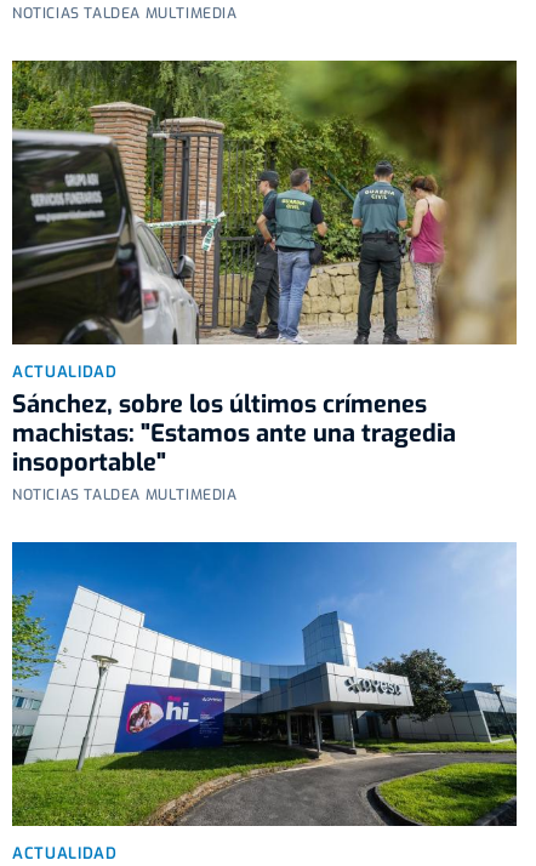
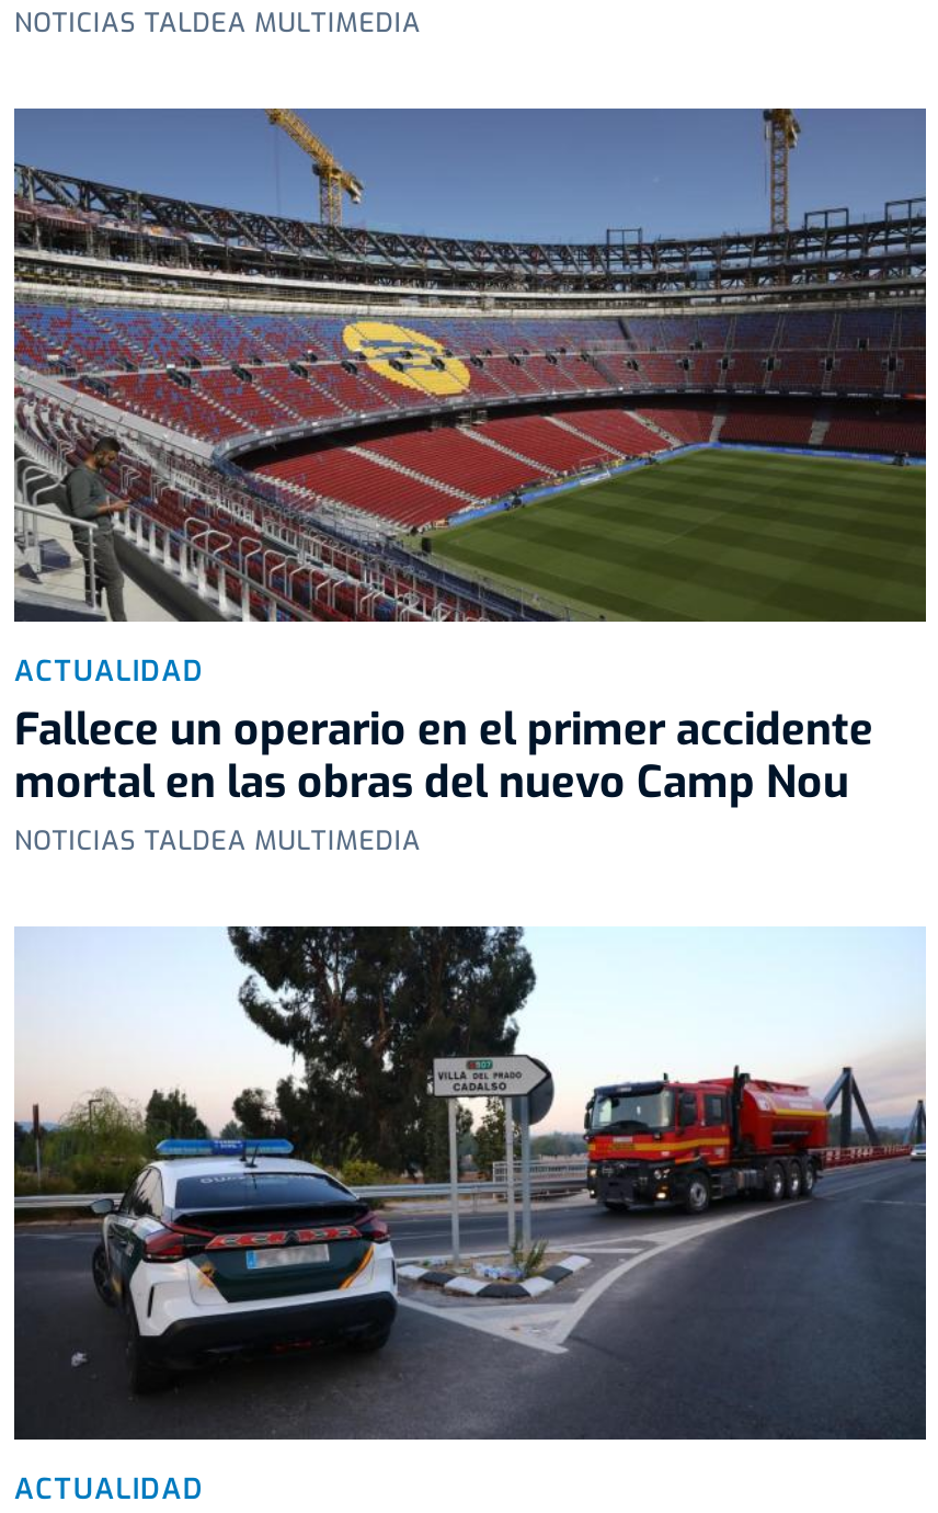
- [image]
- Sánchez, sobre los últimos crímenes
- machistas: "Estamos ante una tragedia
- insoportable"
+ [image]
+ Fallece un operario en el primer accidente
+ mortal en las obras del nuevo Camp Nou

- [image]
+ [image]
